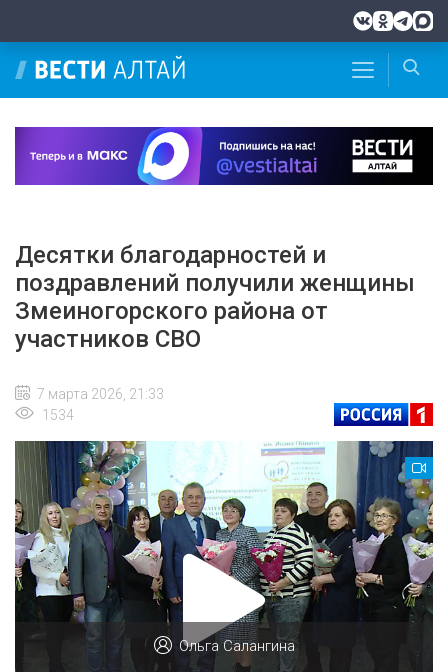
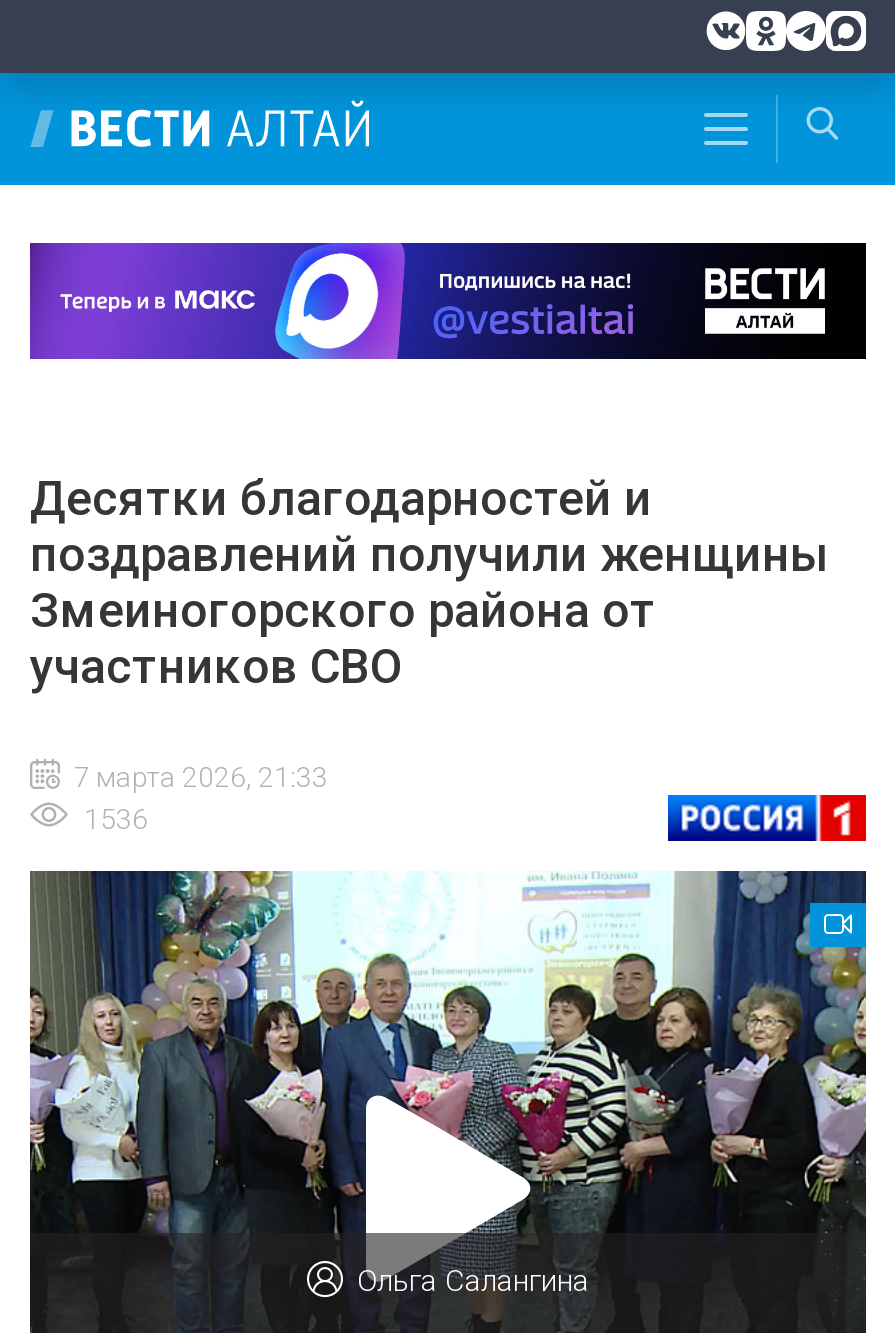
- 1534
+ 1536
